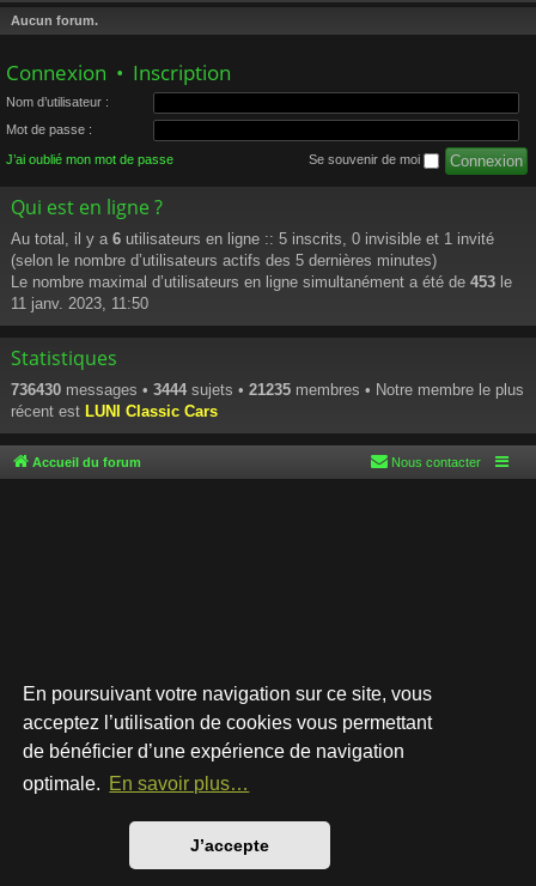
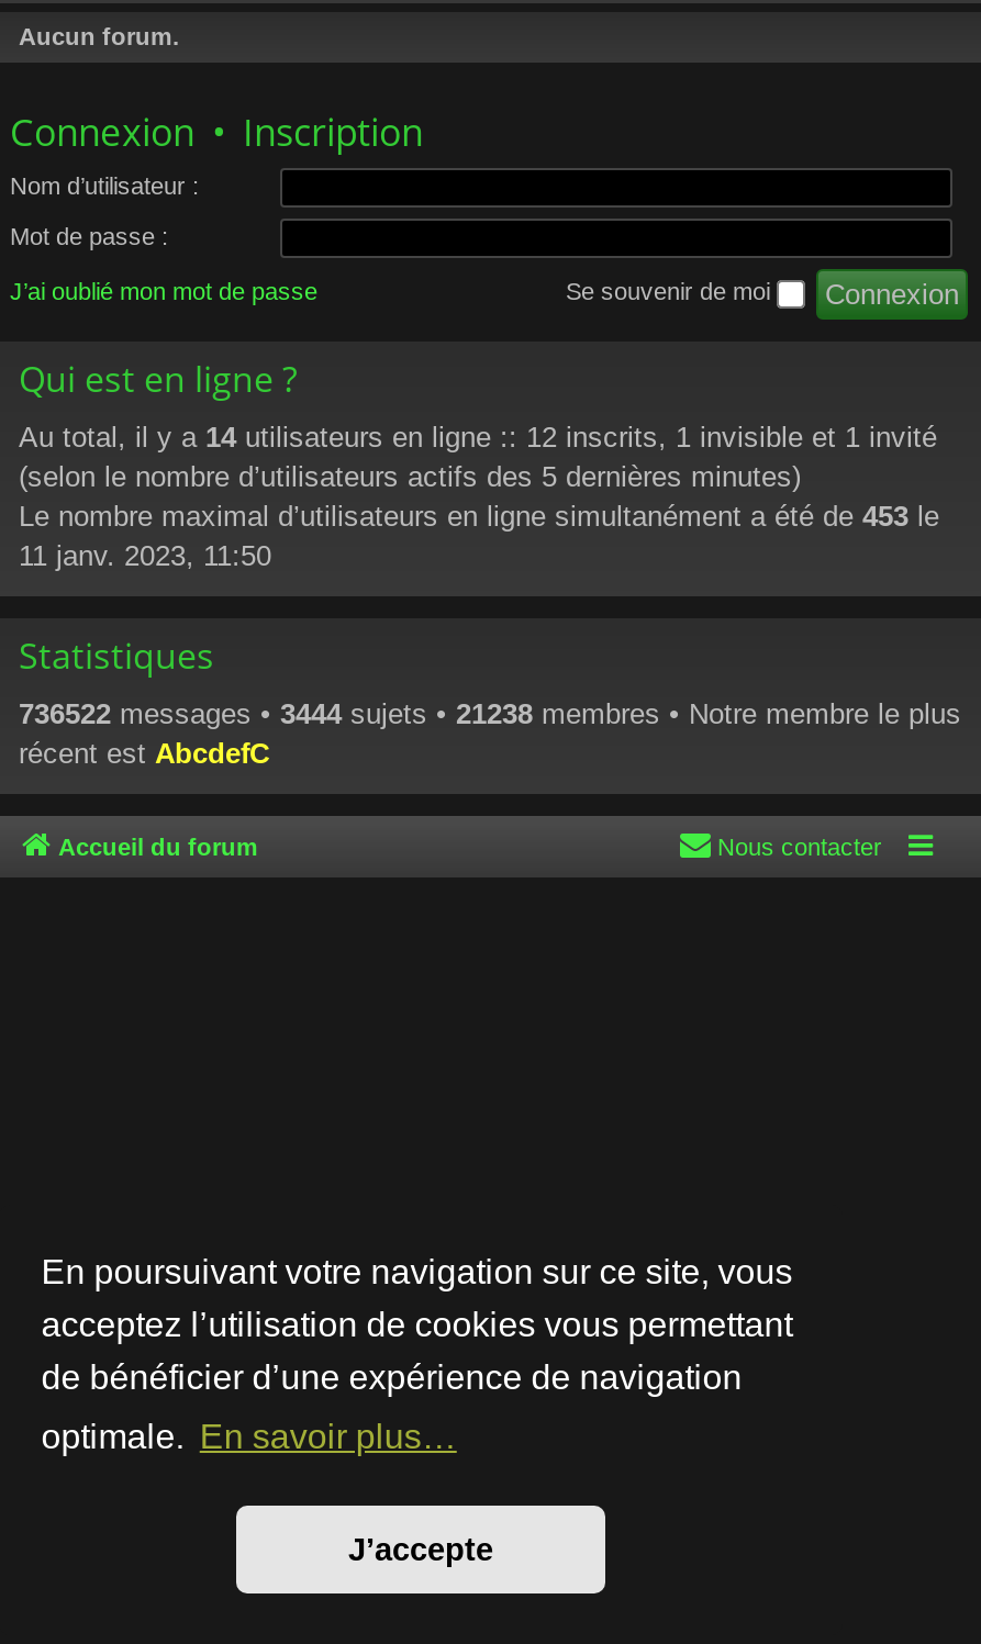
- Au total, il y a 6 utilisateurs en ligne :: 5 inscrits, 0 invisible et 1 invité
+ Au total, il y a 14 utilisateurs en ligne :: 12 inscrits, 1 invisible et 1 invité

- 736430 messages • 3444 sujets • 21235 membres • Notre membre le plus
- récent est LUNI Classic Cars
+ 736522 messages • 3444 sujets • 21238 membres • Notre membre le plus
+ récent est AbcdefC
